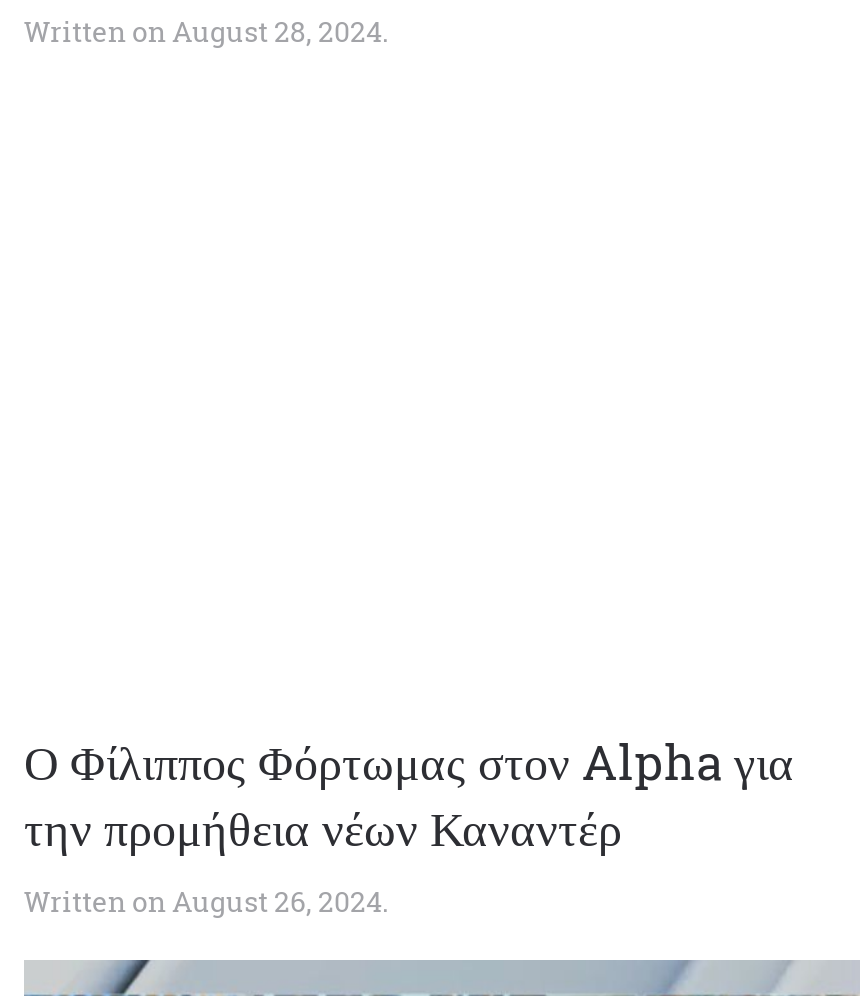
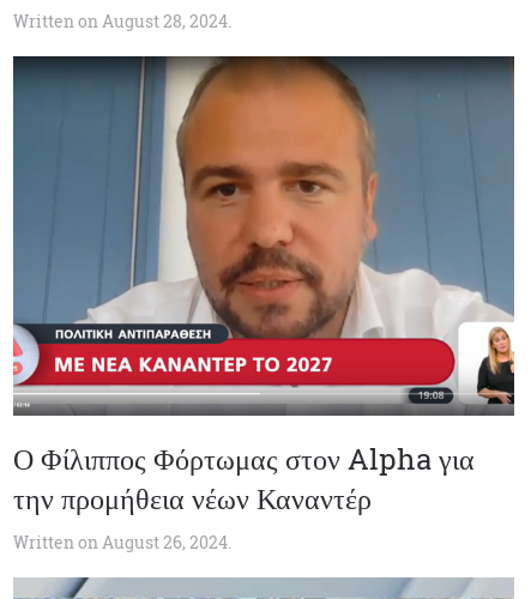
+ [image]
